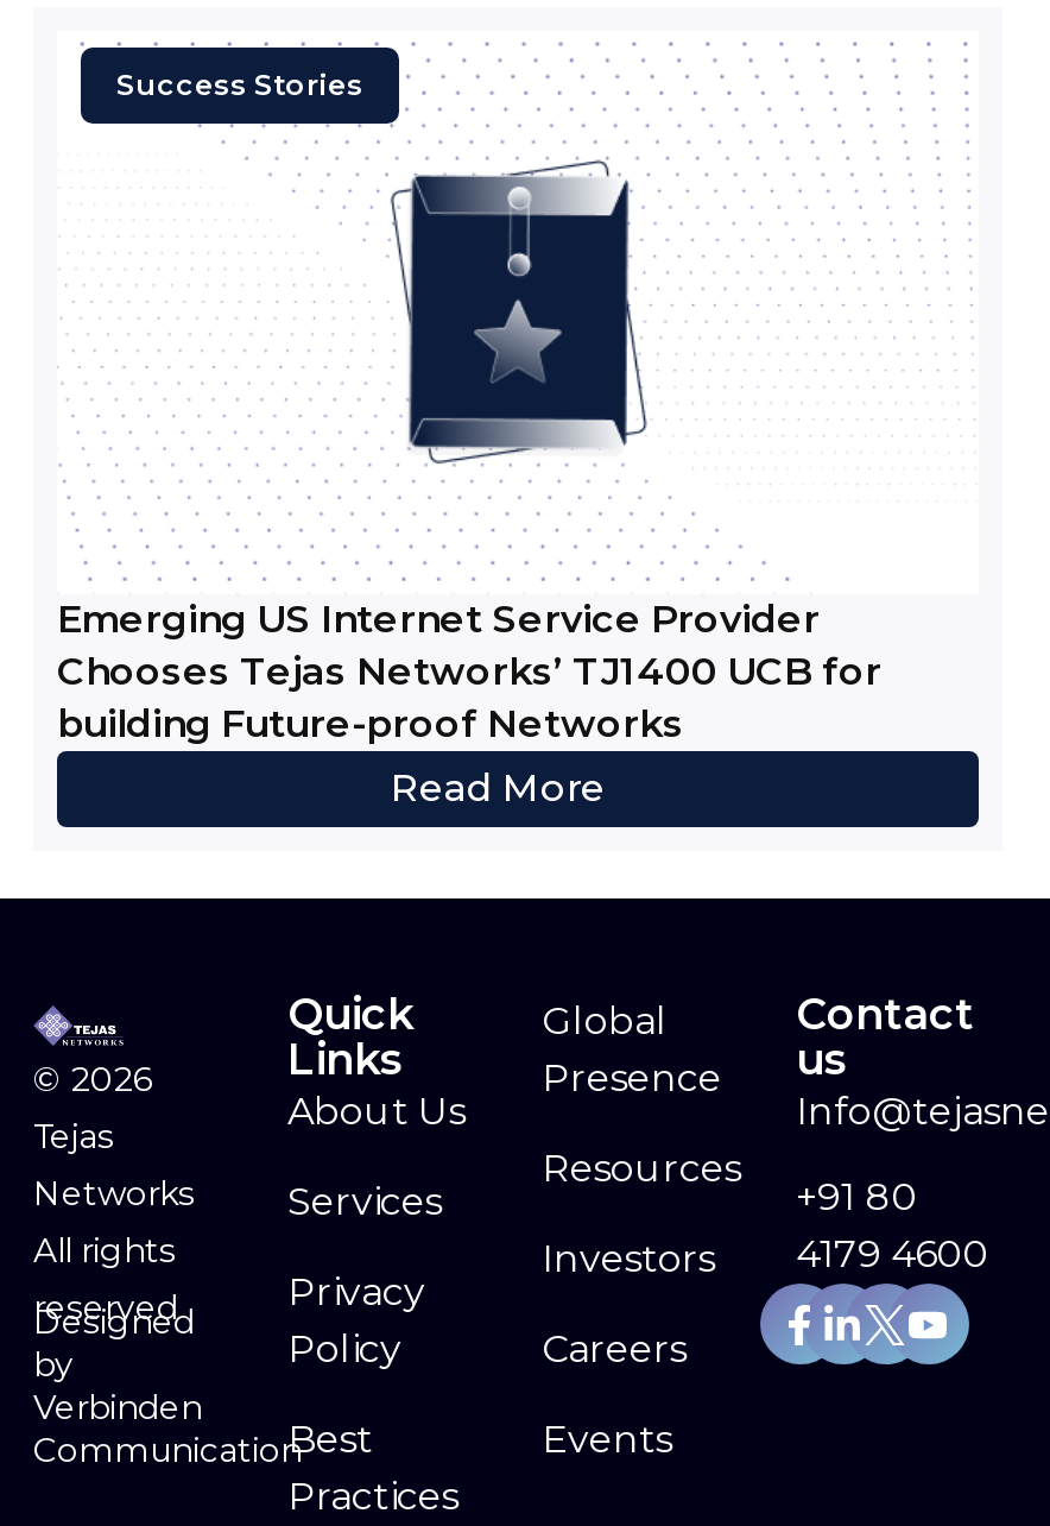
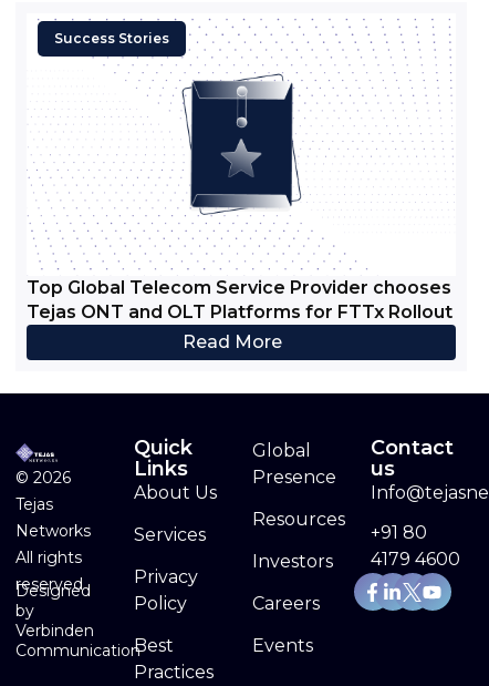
- Emerging US Internet Service Provider
- Chooses Tejas Networks’ TJ1400 UCB for
- building Future-proof Networks
+ Top Global Telecom Service Provider chooses
+ Tejas ONT and OLT Platforms for FTTx Rollout
